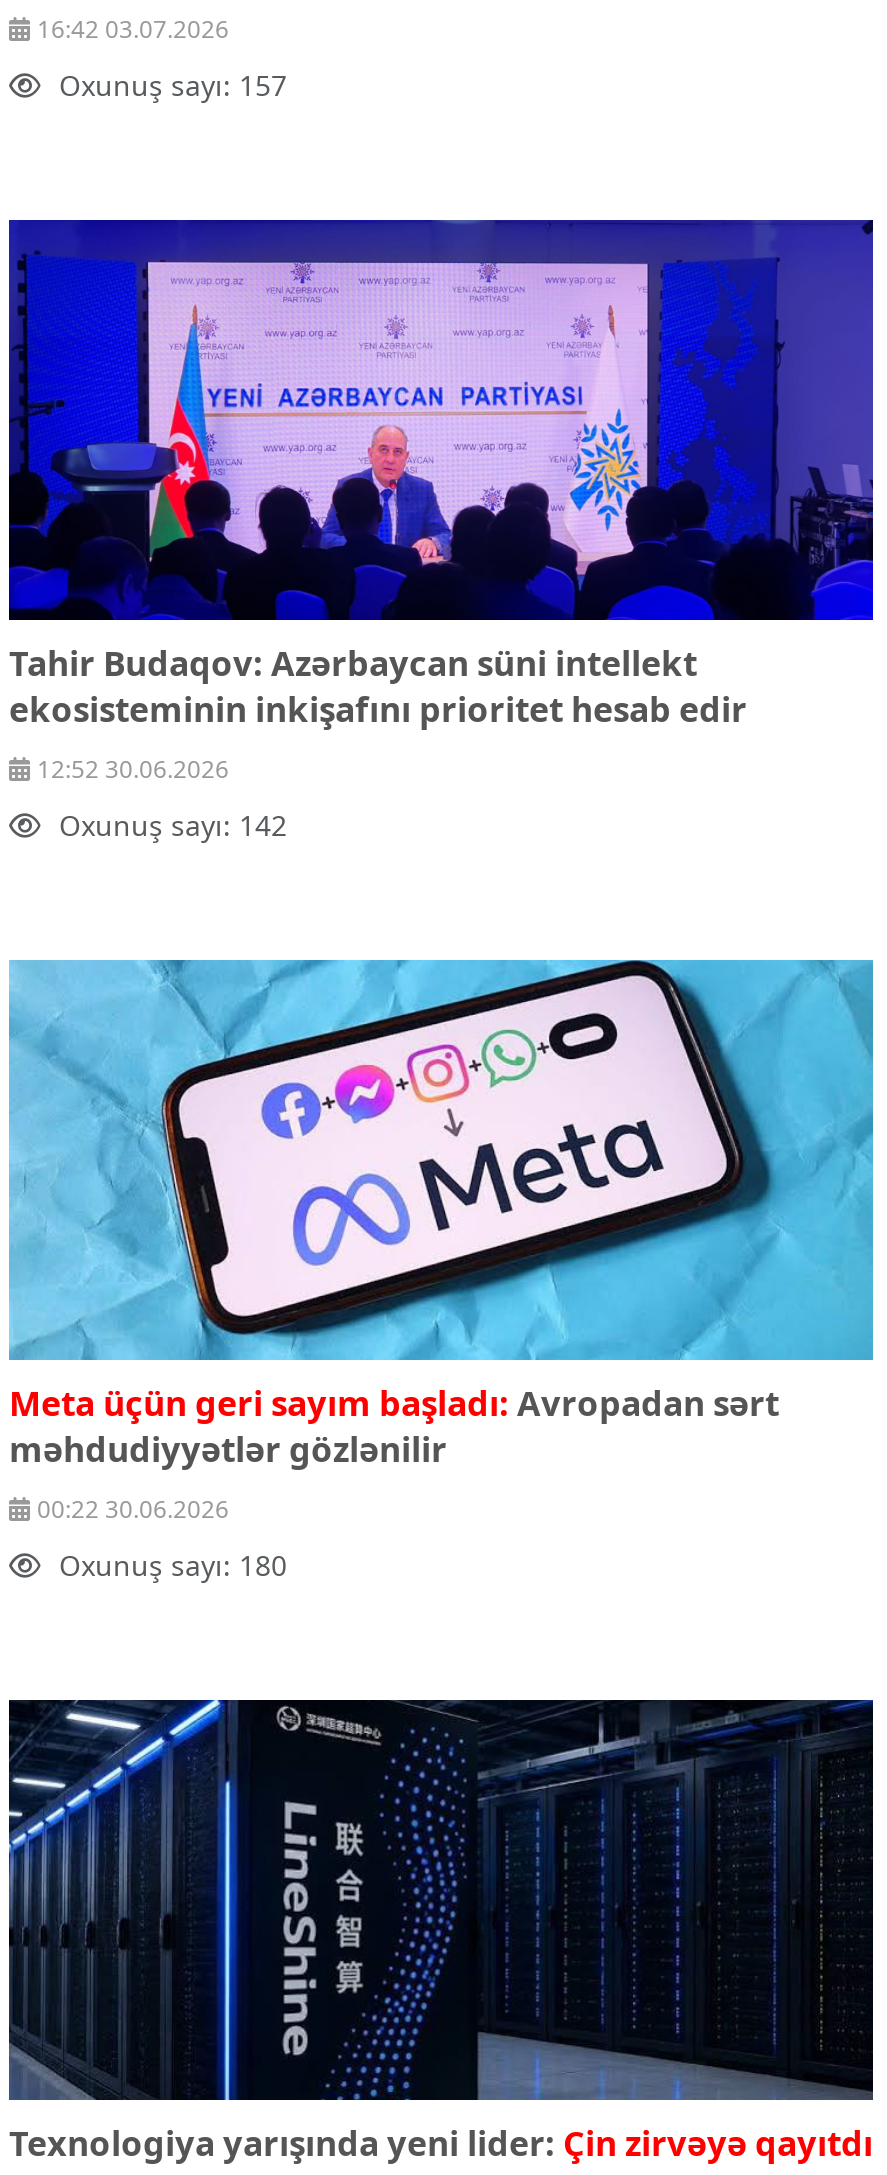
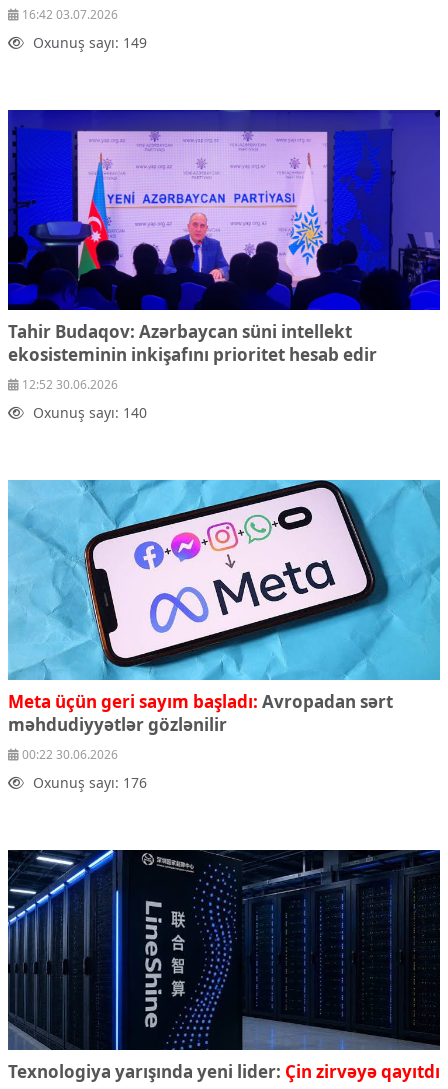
- Oxunuş sayı: 157
+ Oxunuş sayı: 149

- Oxunuş sayı: 142
+ Oxunuş sayı: 140

- Oxunuş sayı: 180
+ Oxunuş sayı: 176
